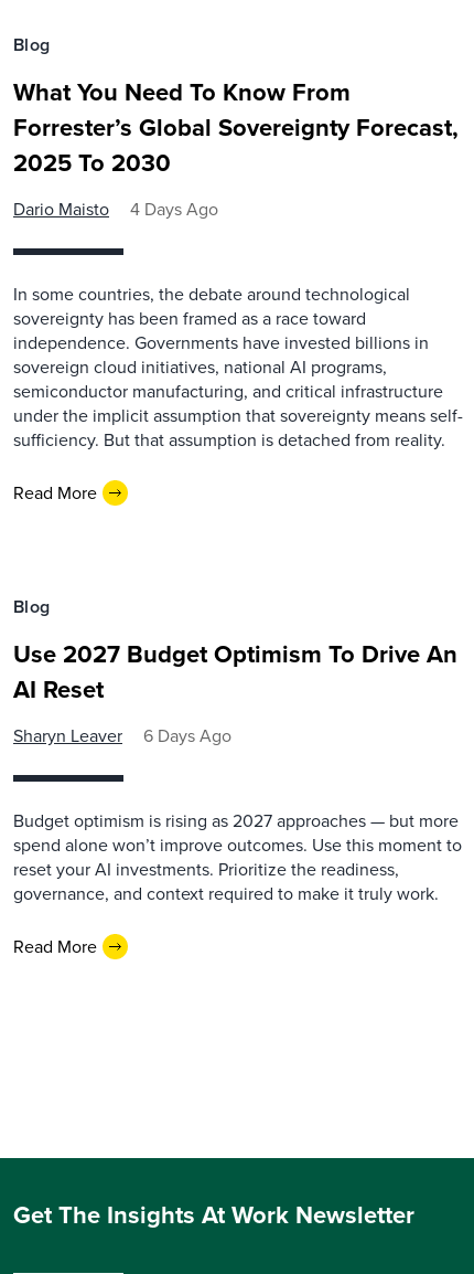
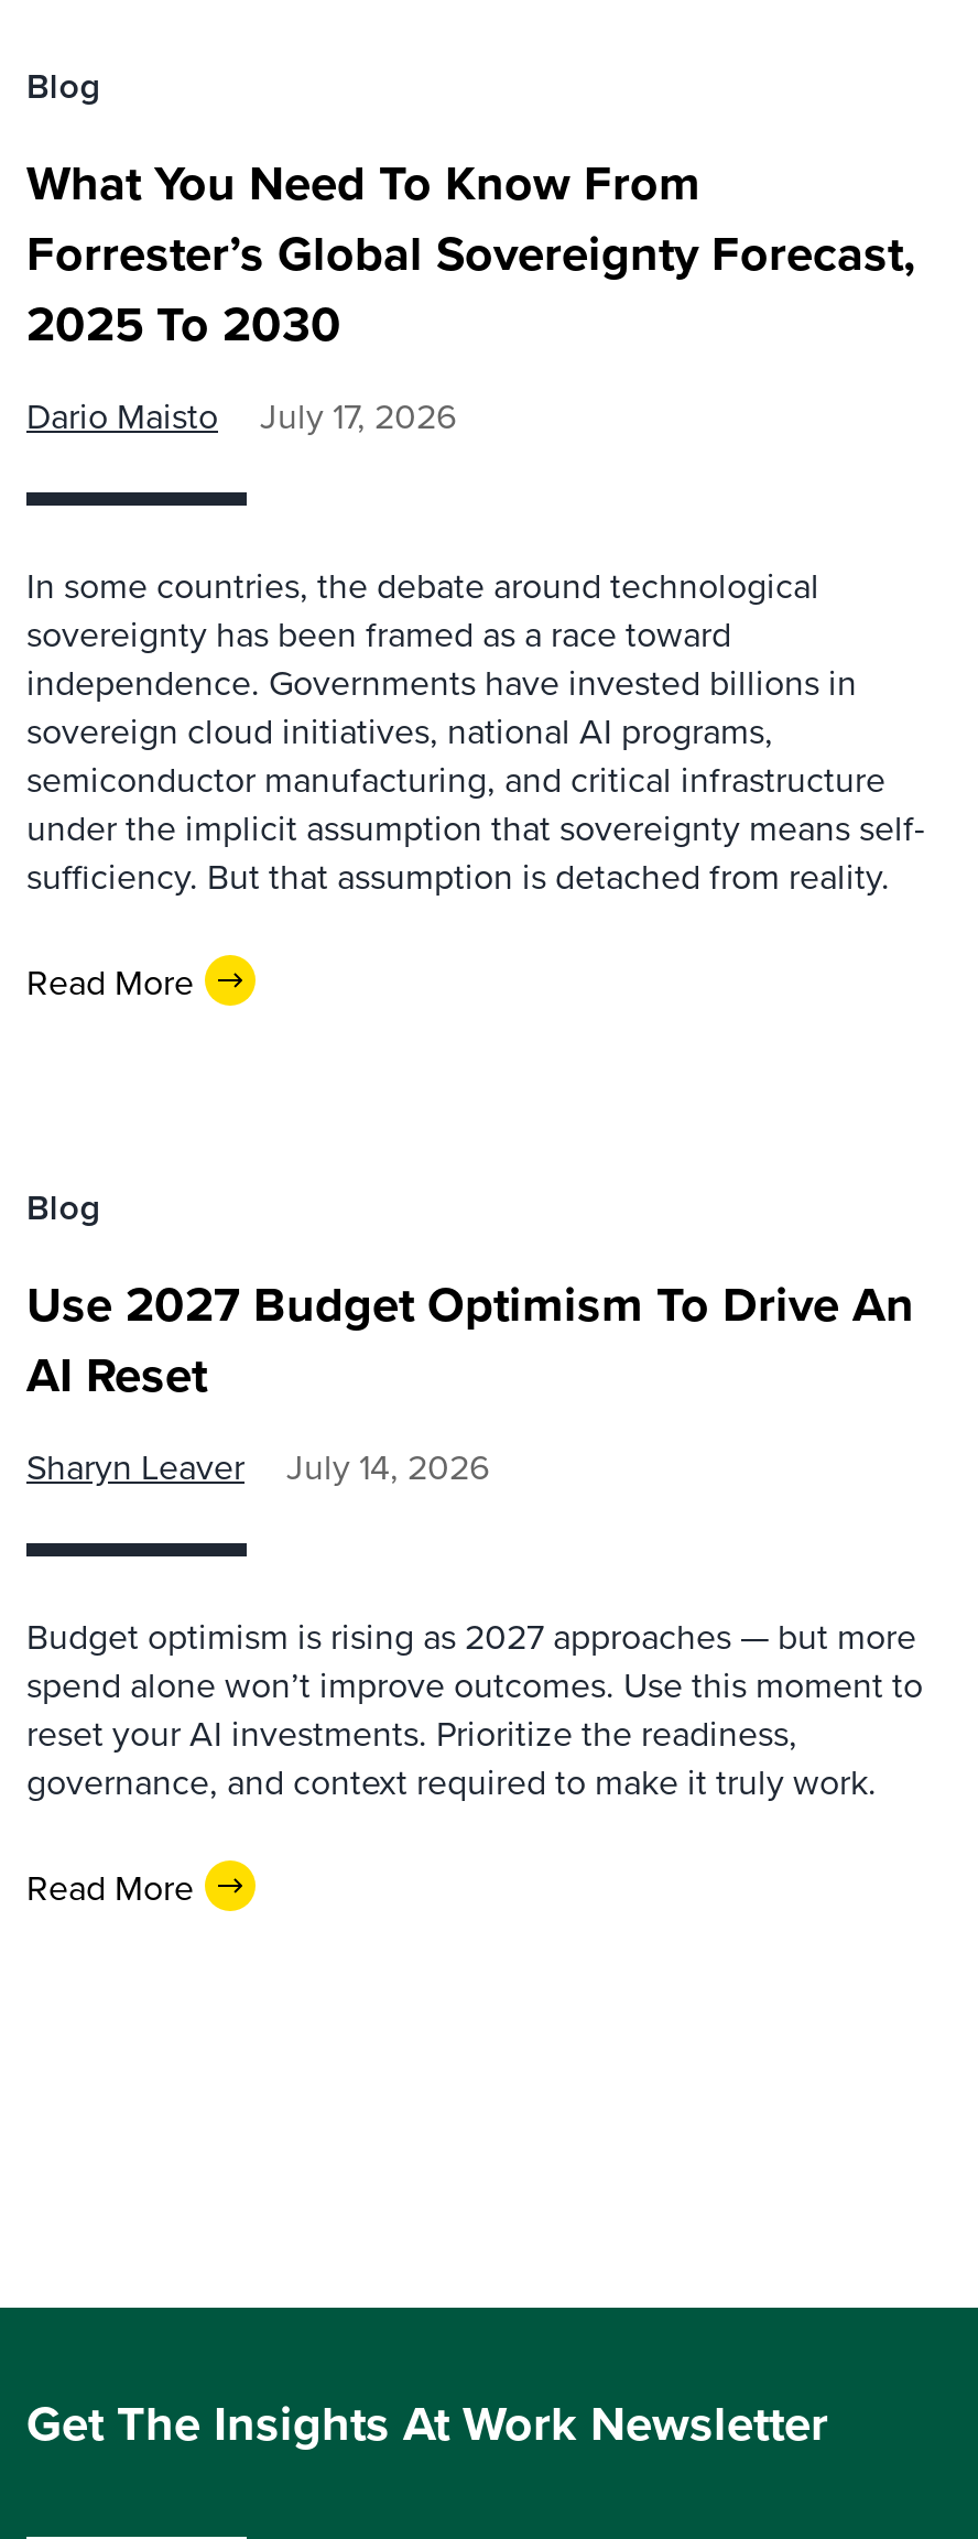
- Dario Maisto 4 Days Ago
+ Dario Maisto July 17, 2026

- Sharyn Leaver 6 Days Ago
+ Sharyn Leaver July 14, 2026
